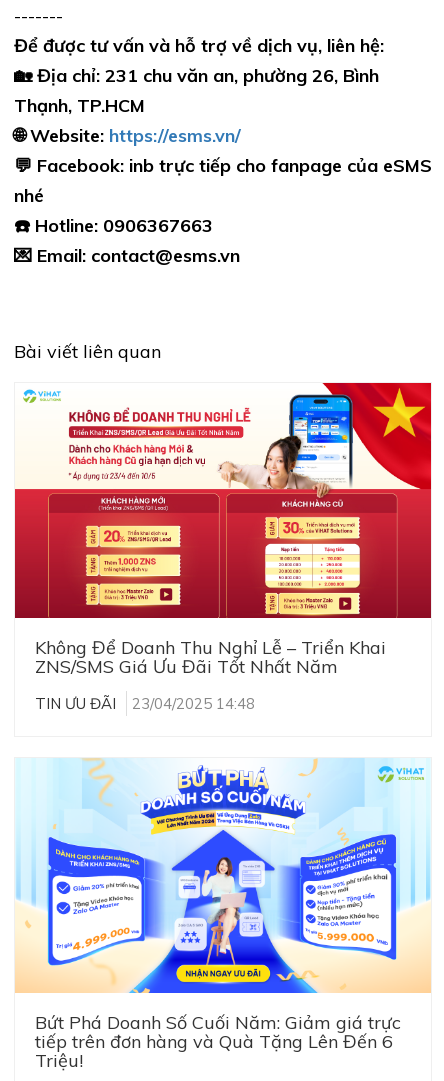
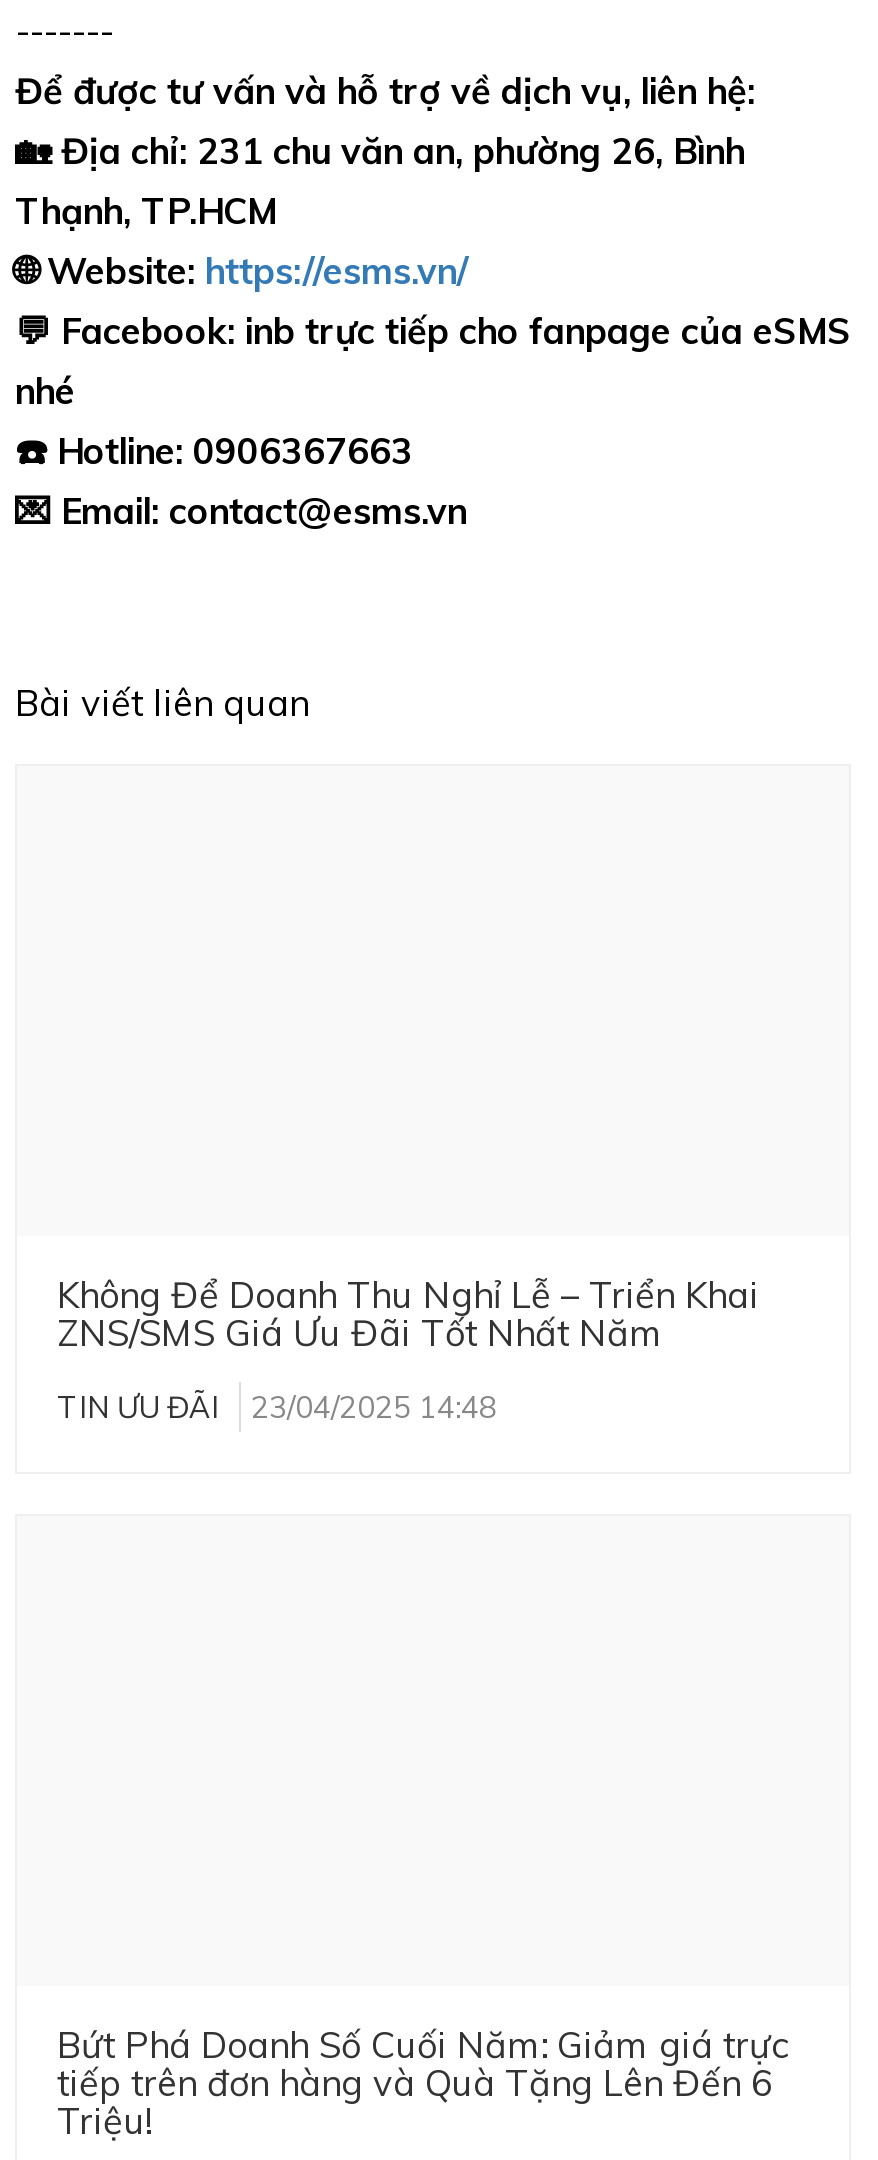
- [image]

- [image]
